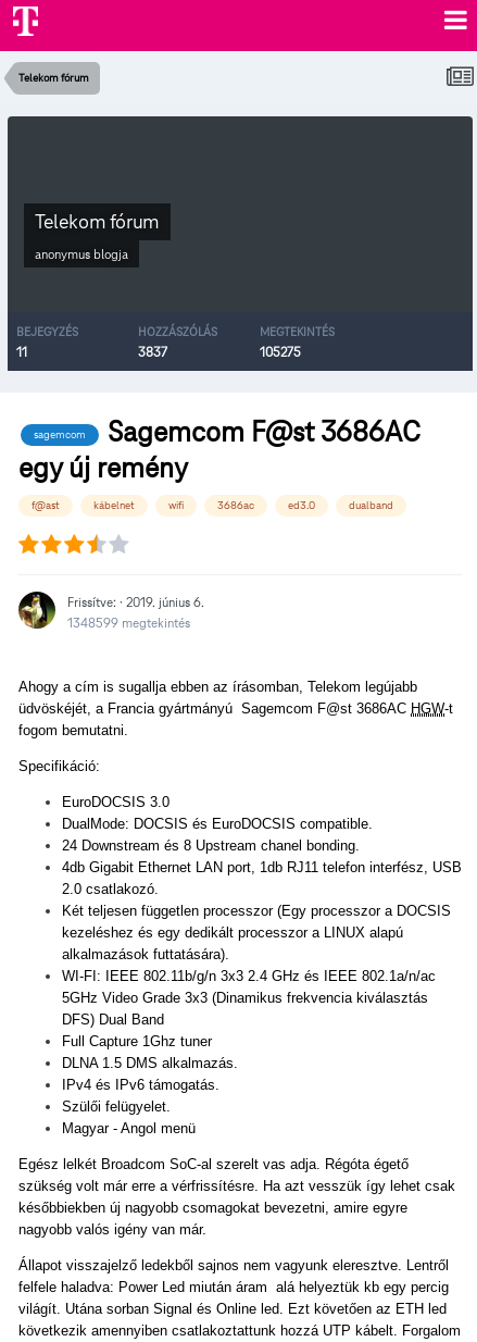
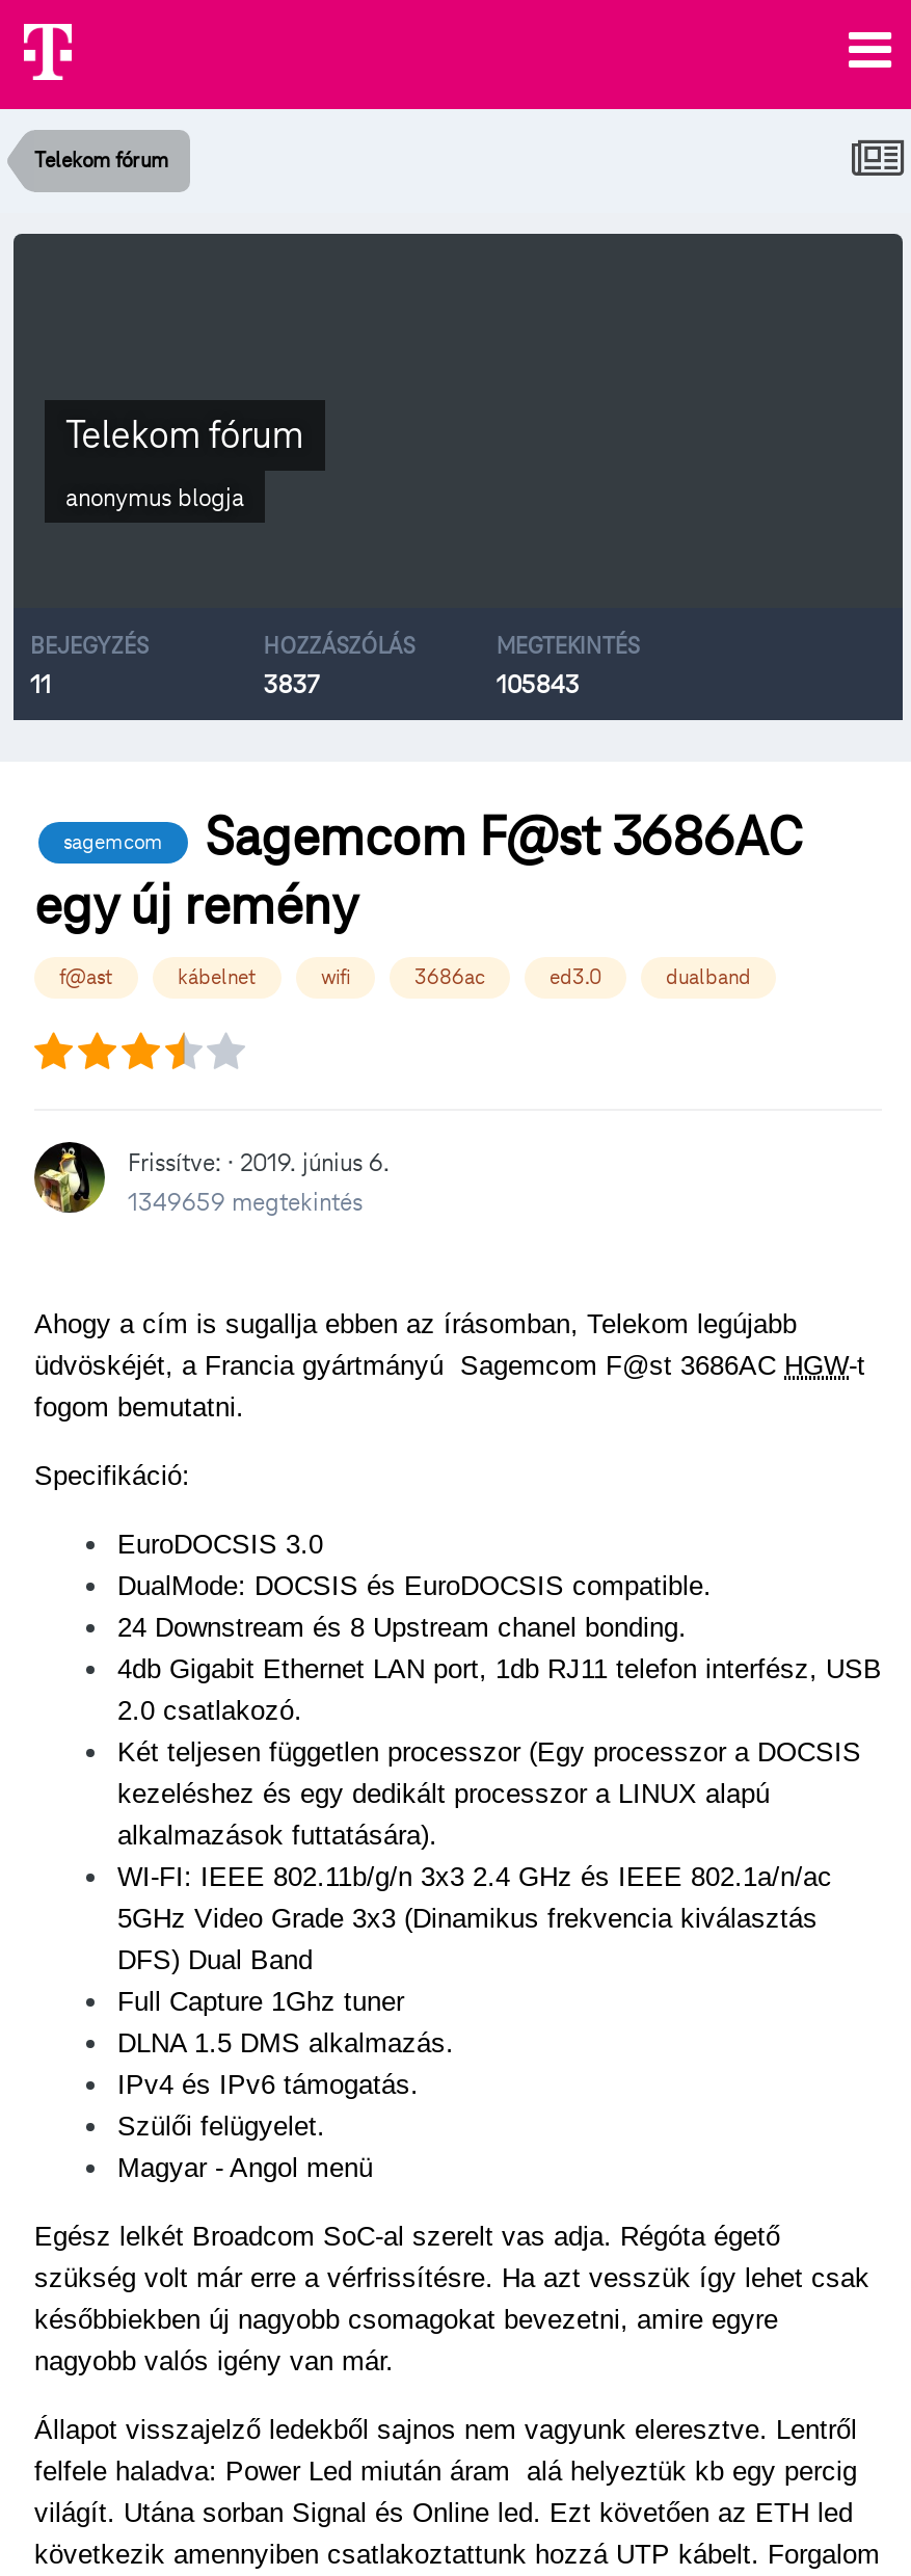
- 105275
+ 105843

- 1348599 megtekintés
+ 1349659 megtekintés
